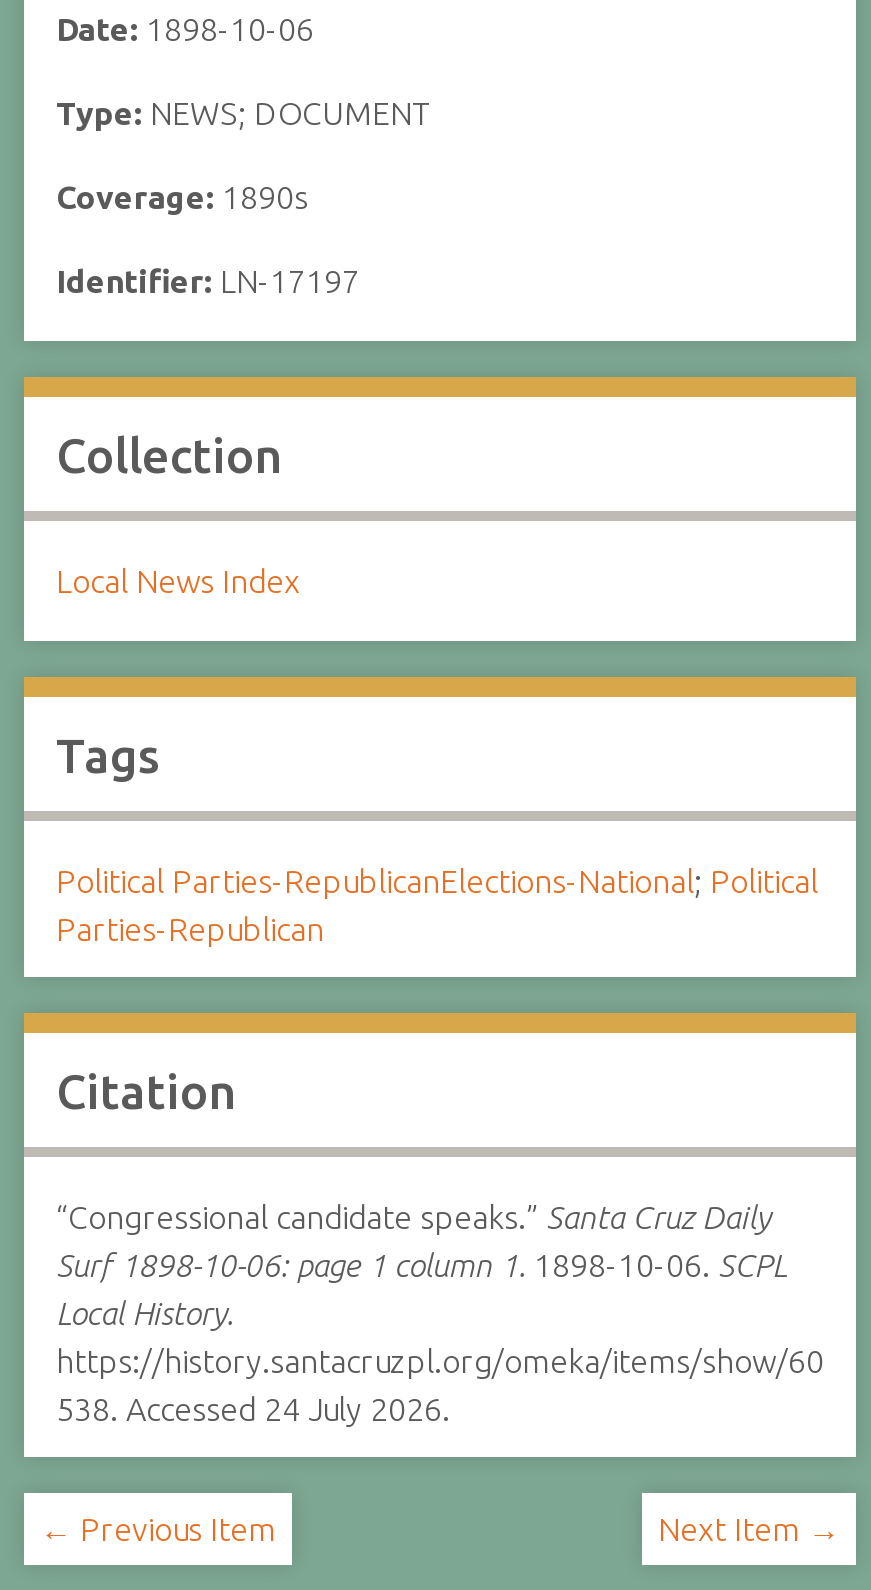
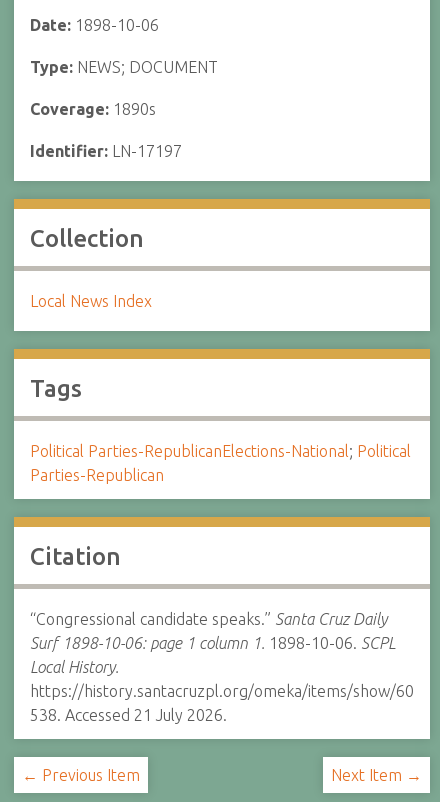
- 538. Accessed 24 July 2026.
+ 538. Accessed 21 July 2026.
